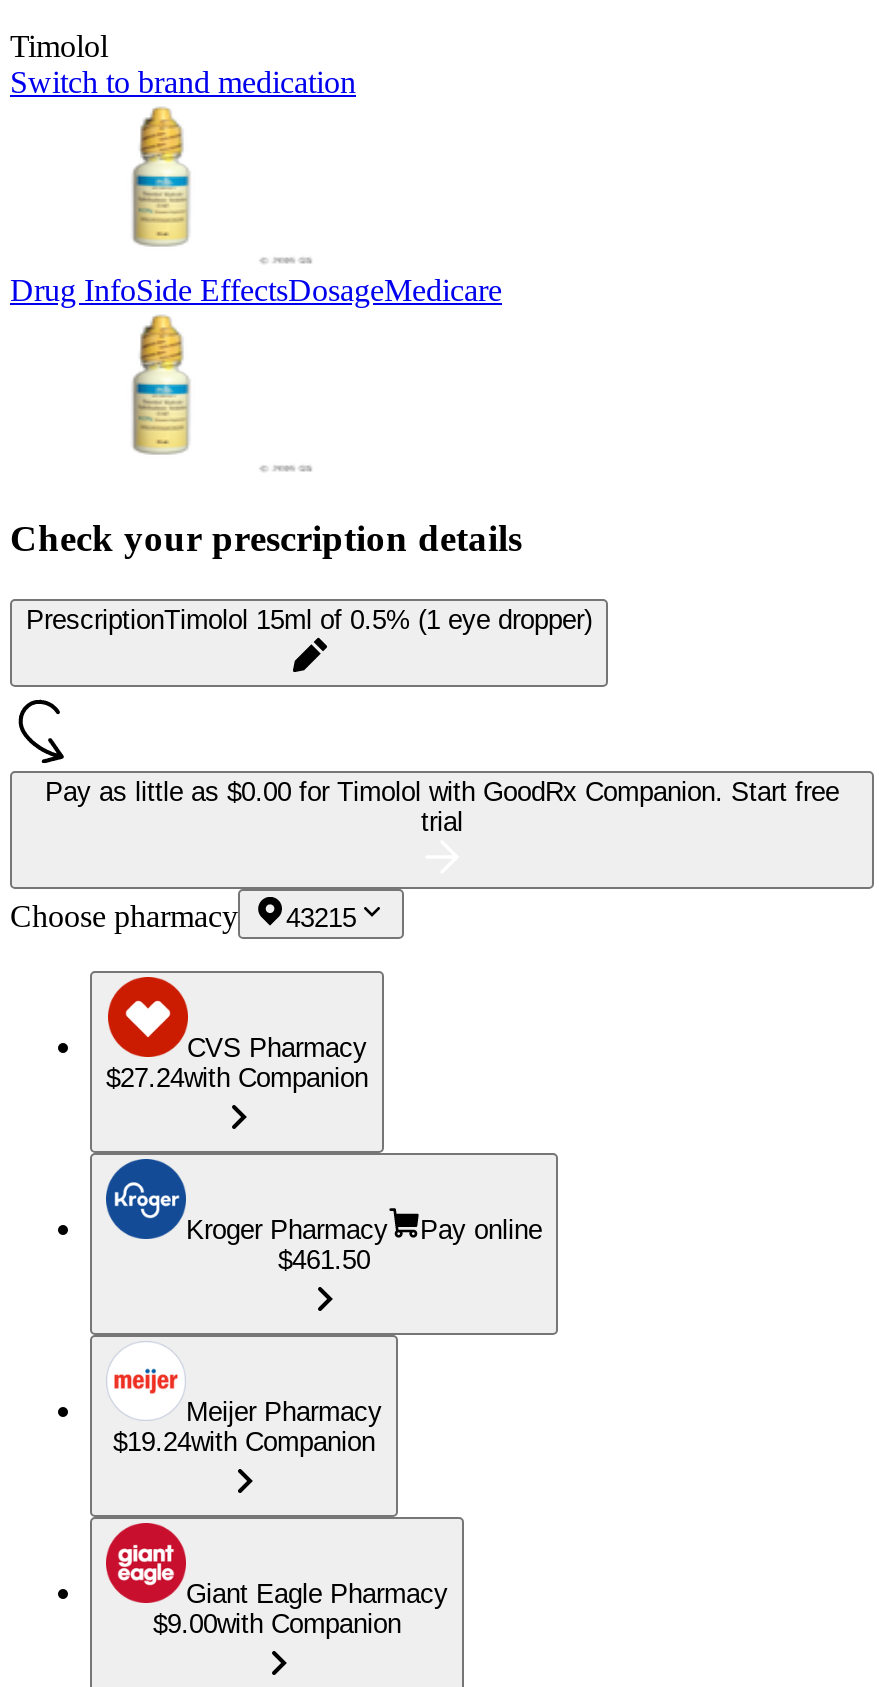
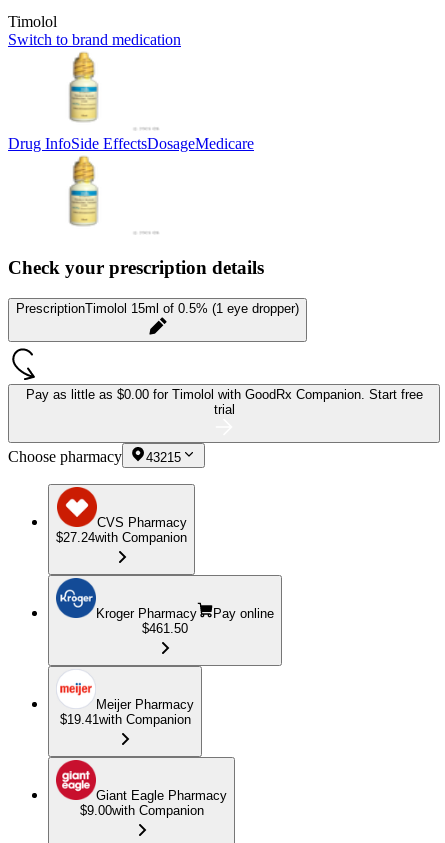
- $19.24with Companion
+ $19.41with Companion
